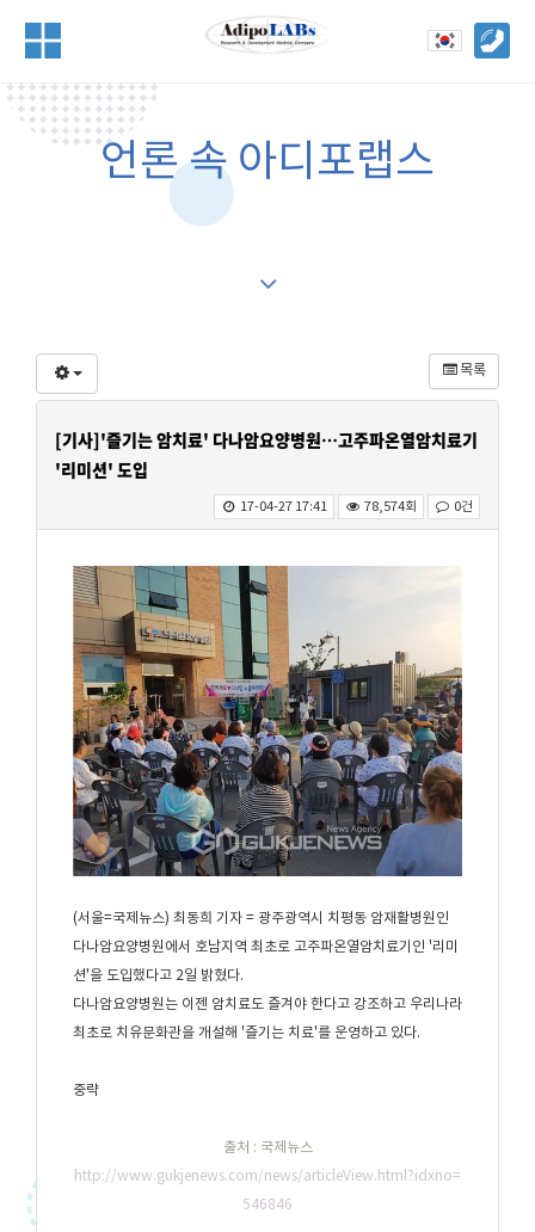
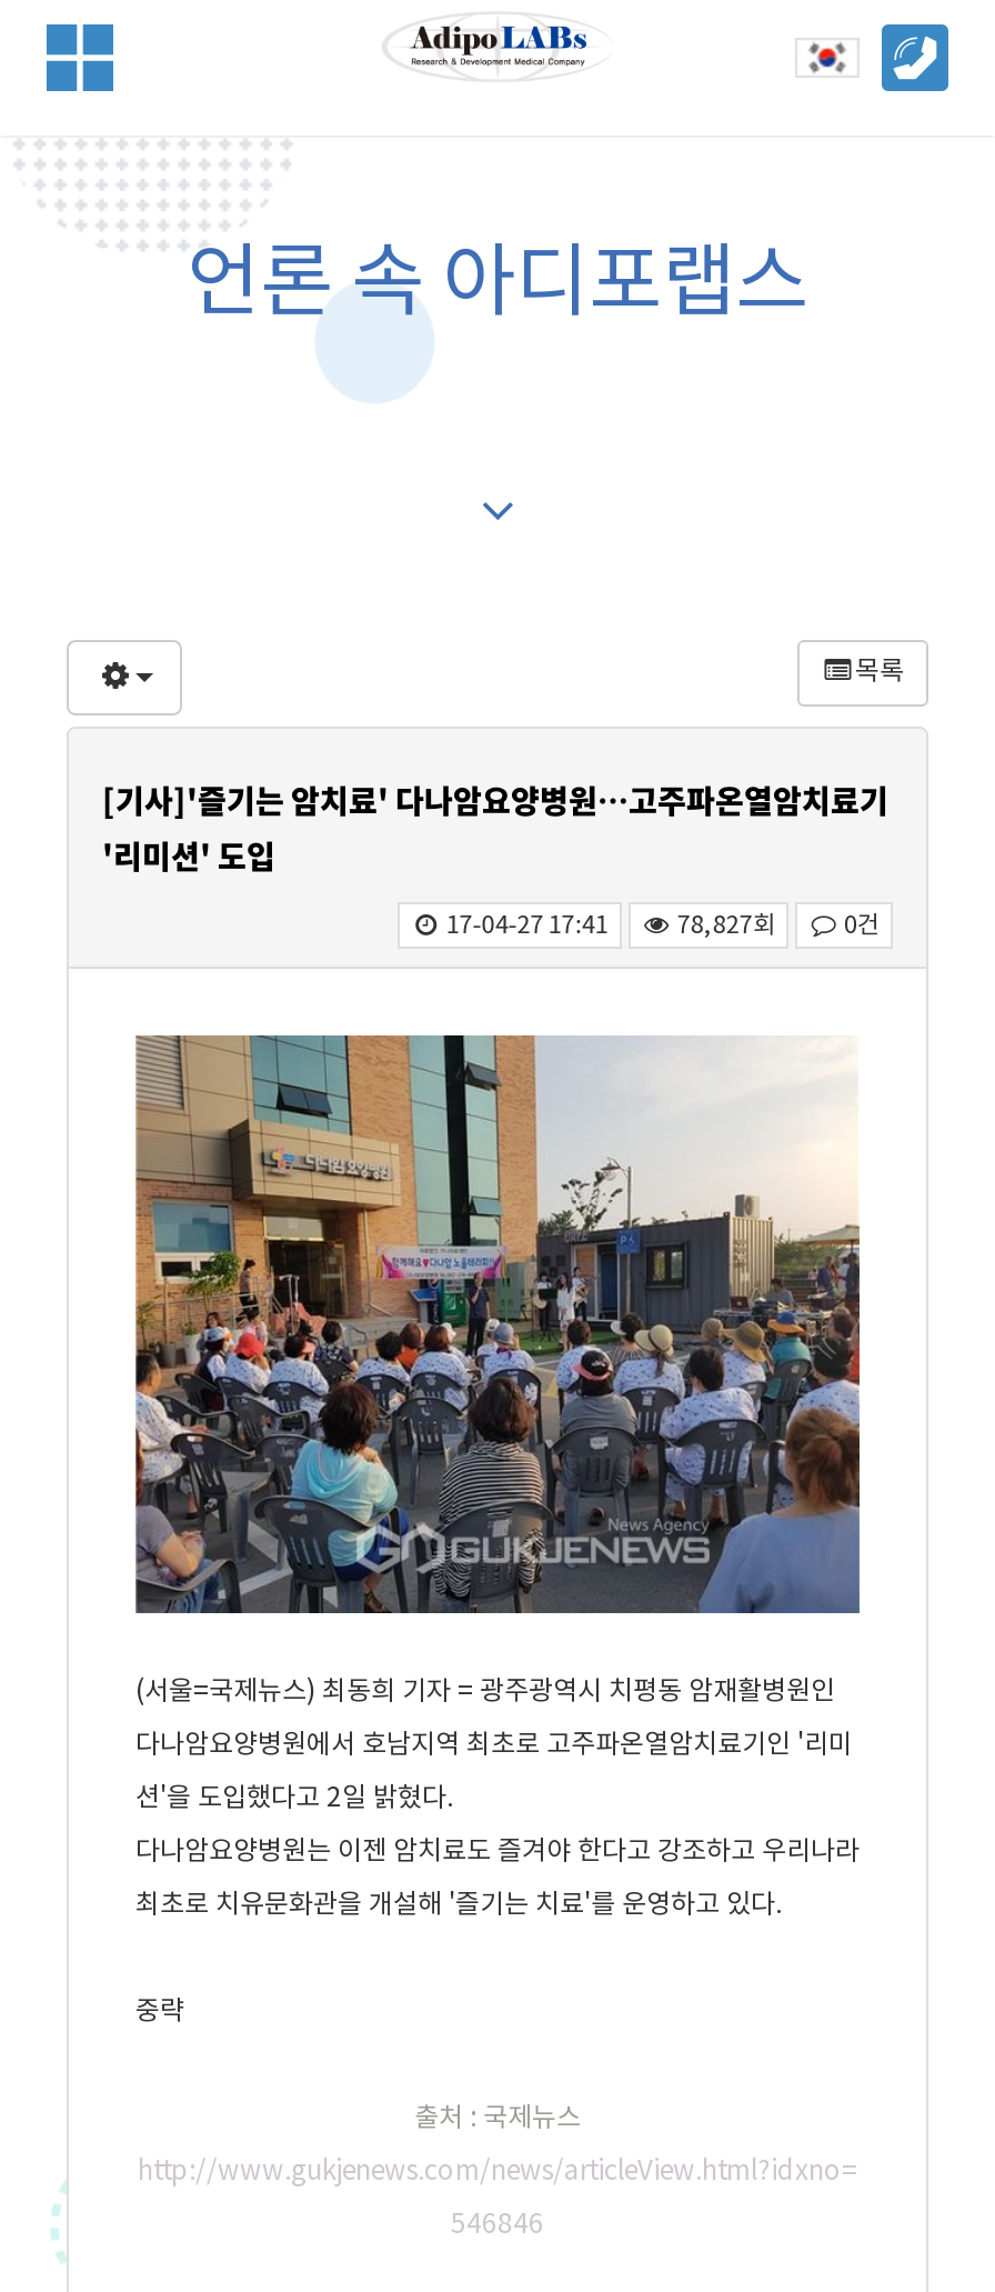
- 78,574회
+ 78,827회
